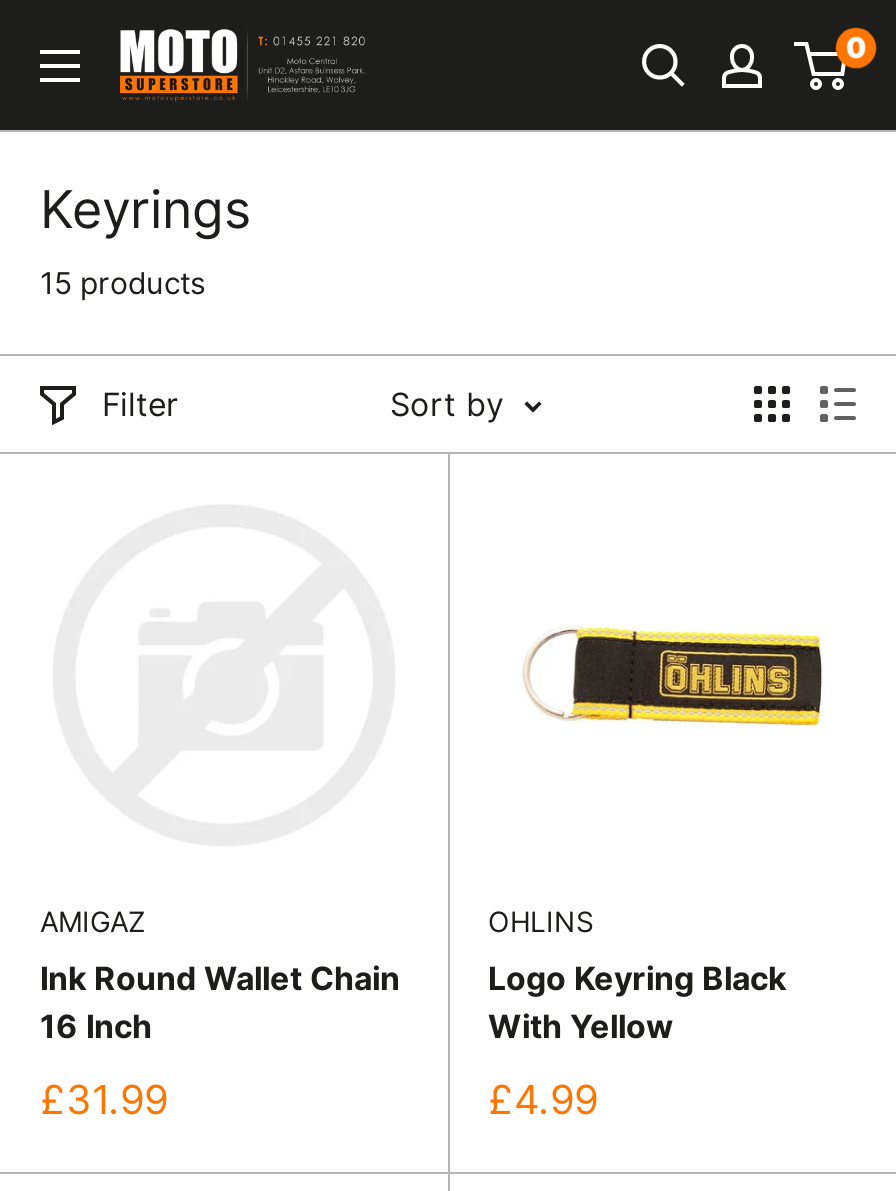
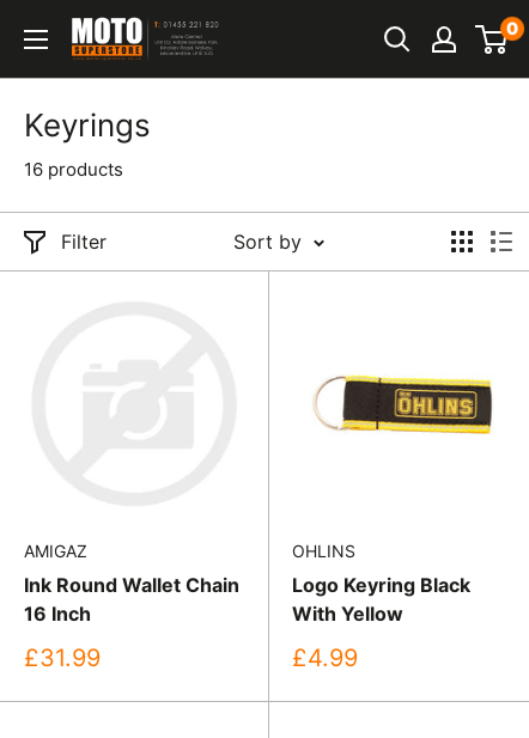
- 15 products
+ 16 products
